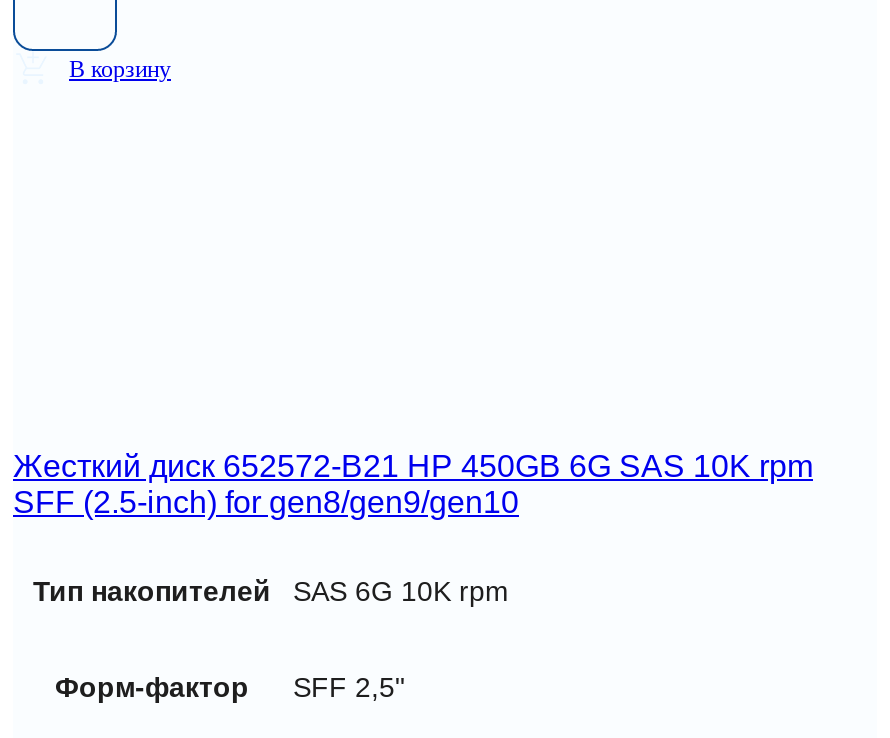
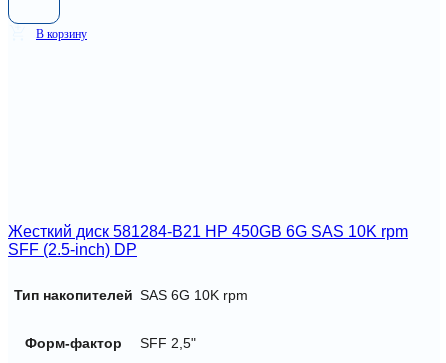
- Жесткий диск 652572-B21 HP 450GB 6G SAS 10K rpm
- SFF (2.5-inch) for gen8/gen9/gen10
+ Жесткий диск 581284-B21 HP 450GB 6G SAS 10K rpm
+ SFF (2.5-inch) DP
